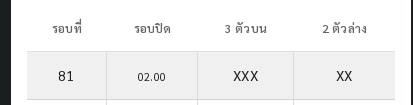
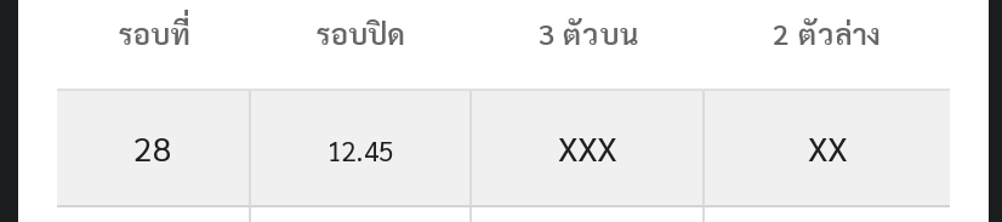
- 81
+ 28

- 02.00
+ 12.45
